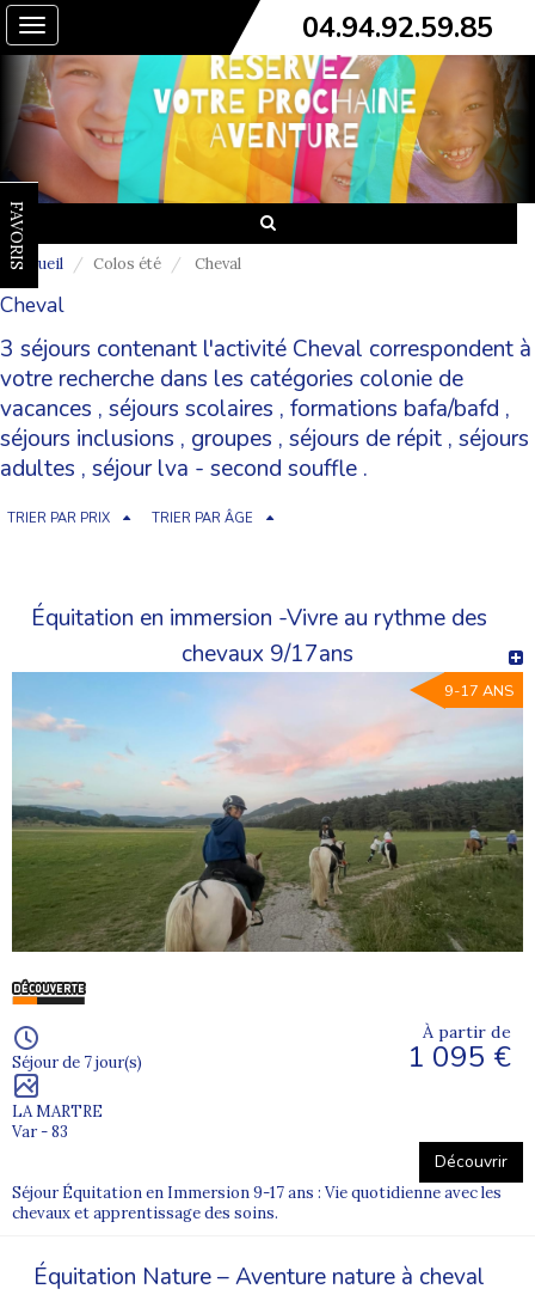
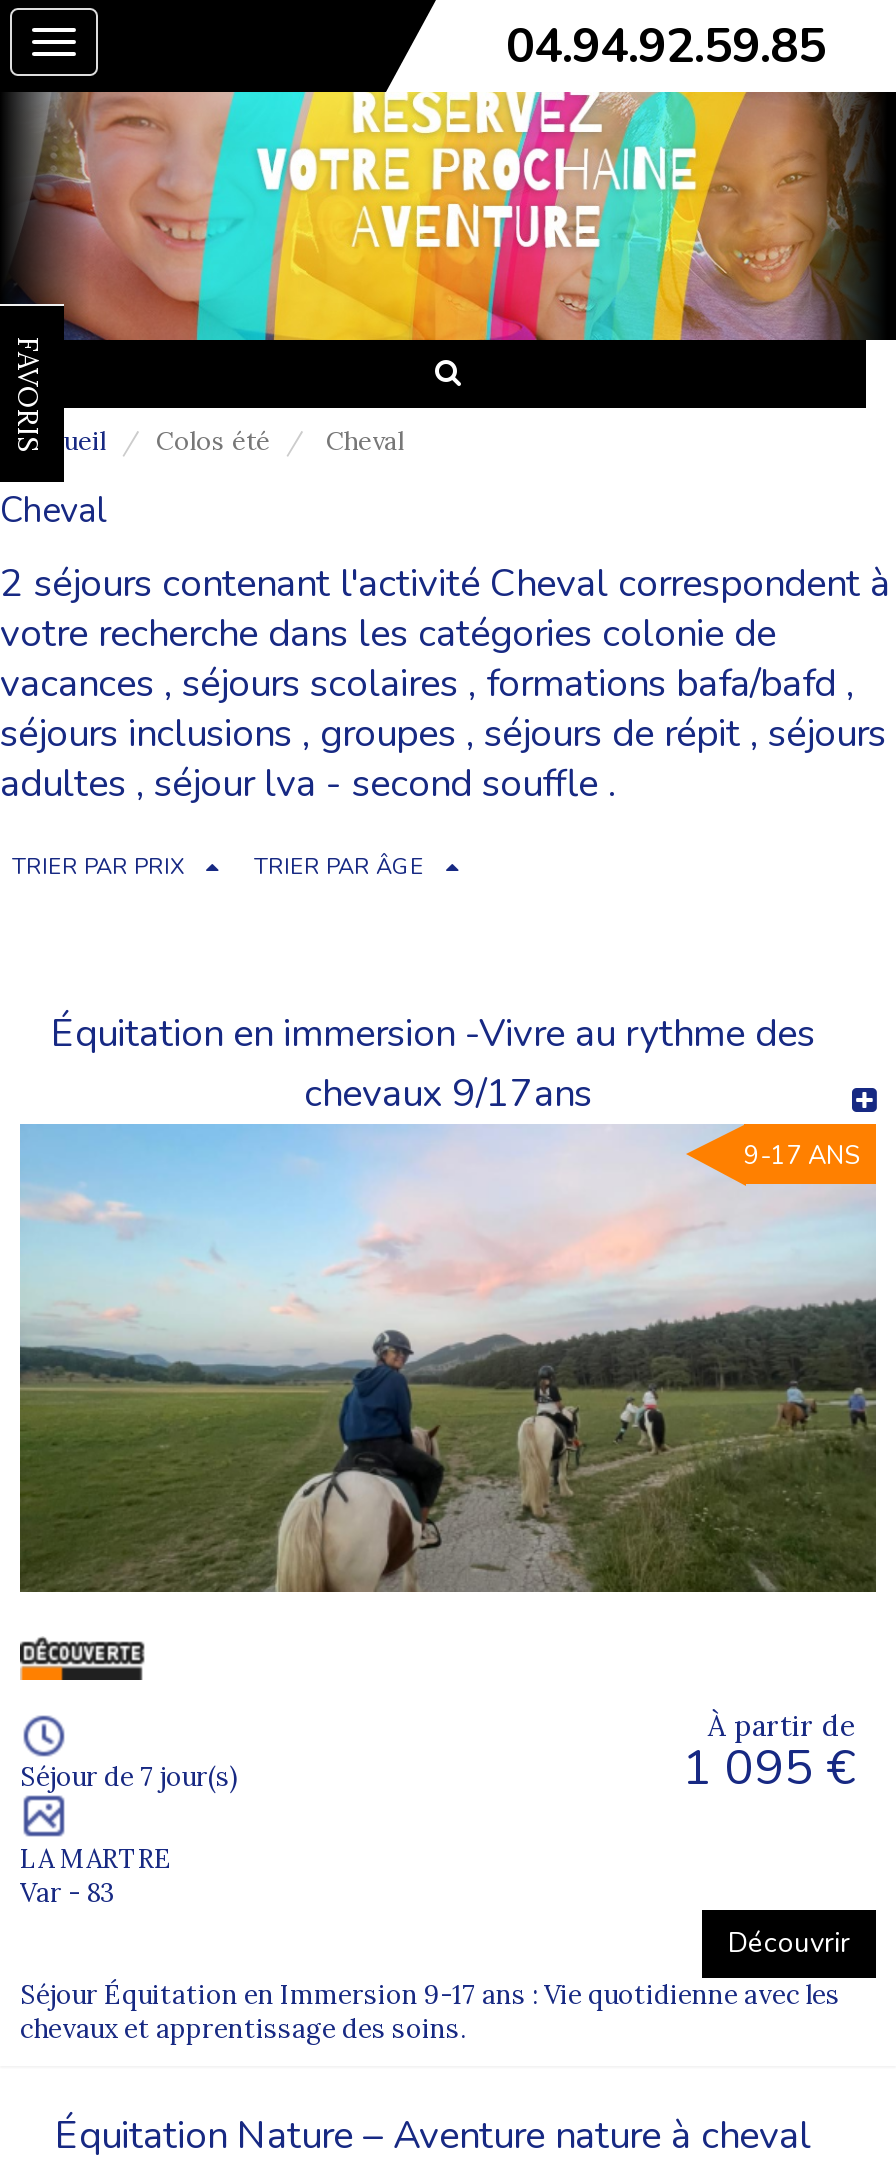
- 3 séjours contenant l'activité Cheval correspondent à
+ 2 séjours contenant l'activité Cheval correspondent à
